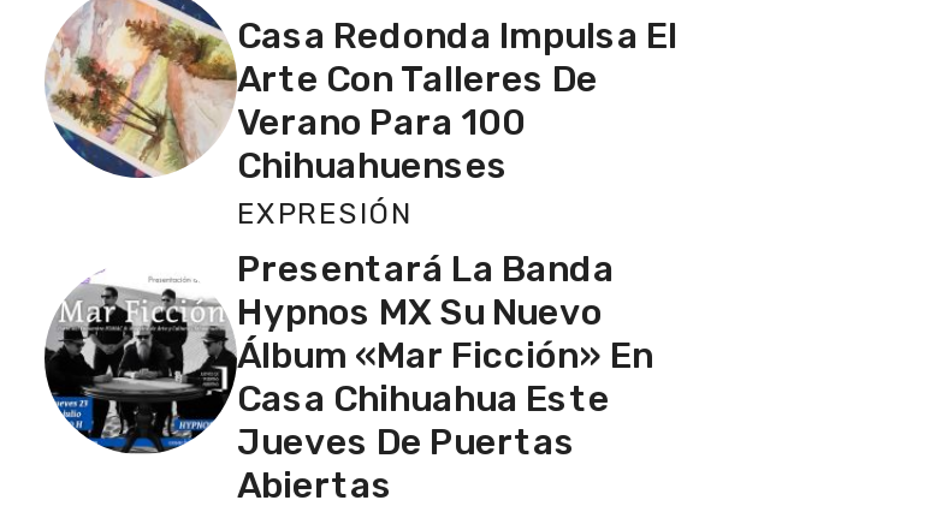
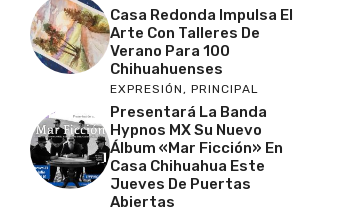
- EXPRESIÓN
+ EXPRESIÓN, PRINCIPAL
